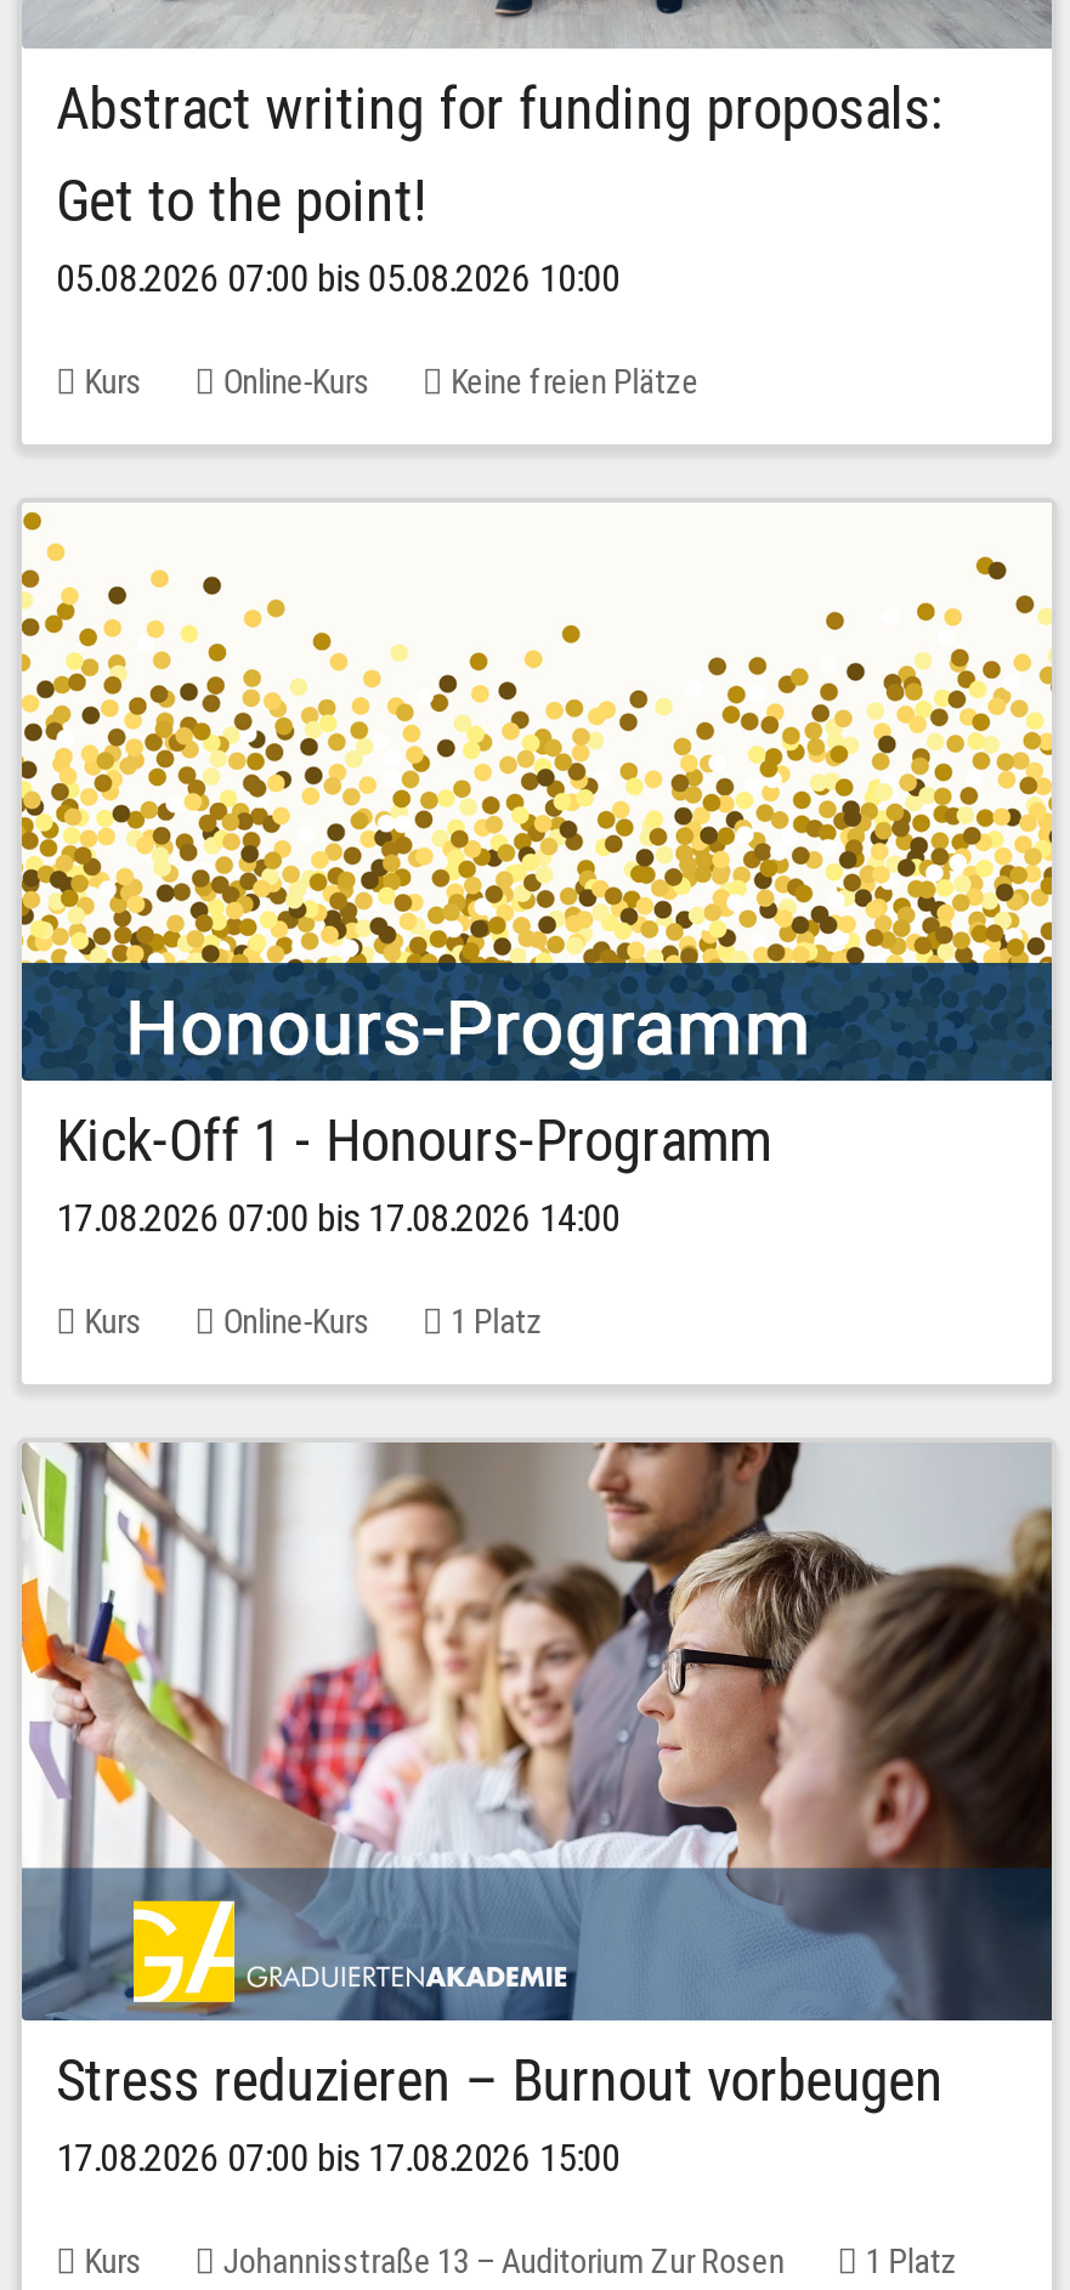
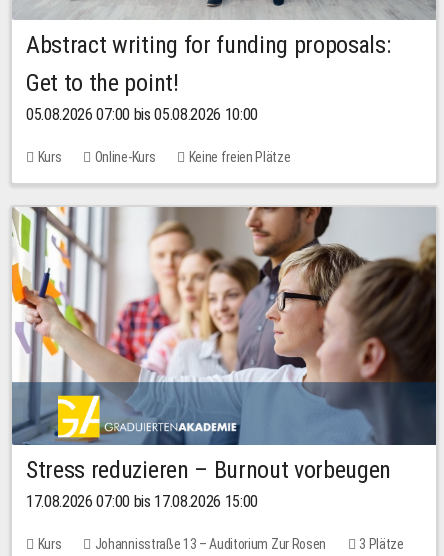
- [image]
- Kick-Off 1 - Honours-Programm
- 17.08.2026 07:00 bis 17.08.2026 14:00
- Kurs
- Online-Kurs
- 1 Platz

- 1 Platz
+ 3 Plätze
